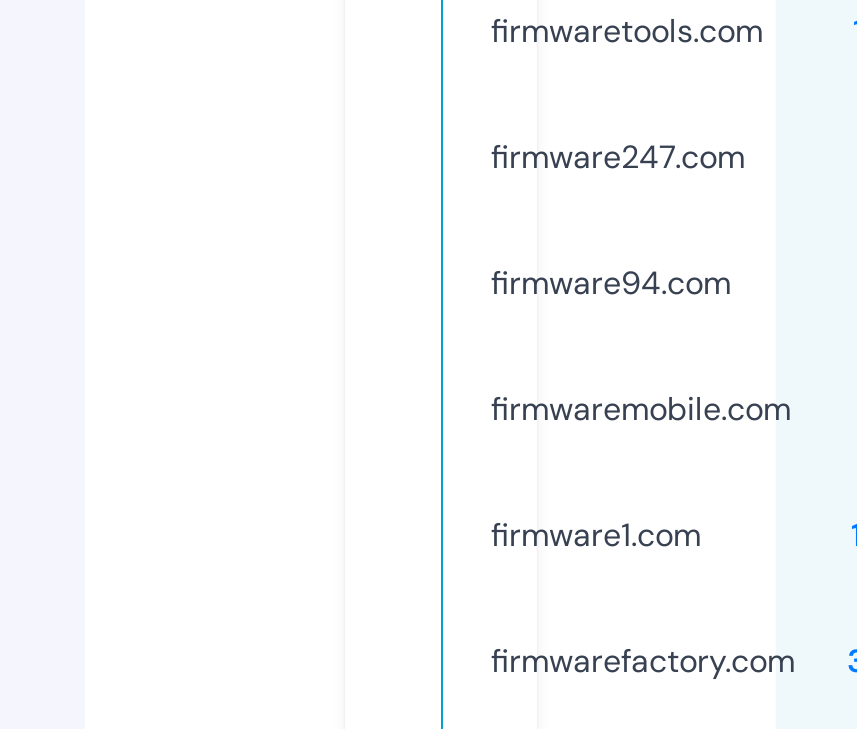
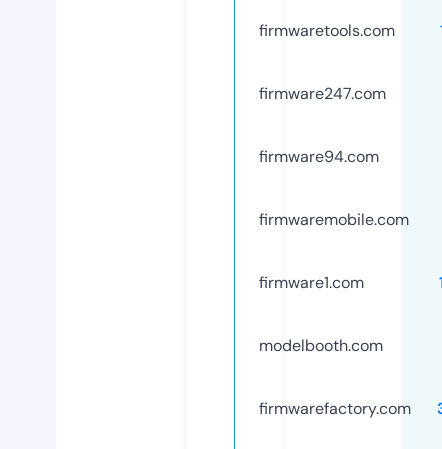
+ modelbooth.com
